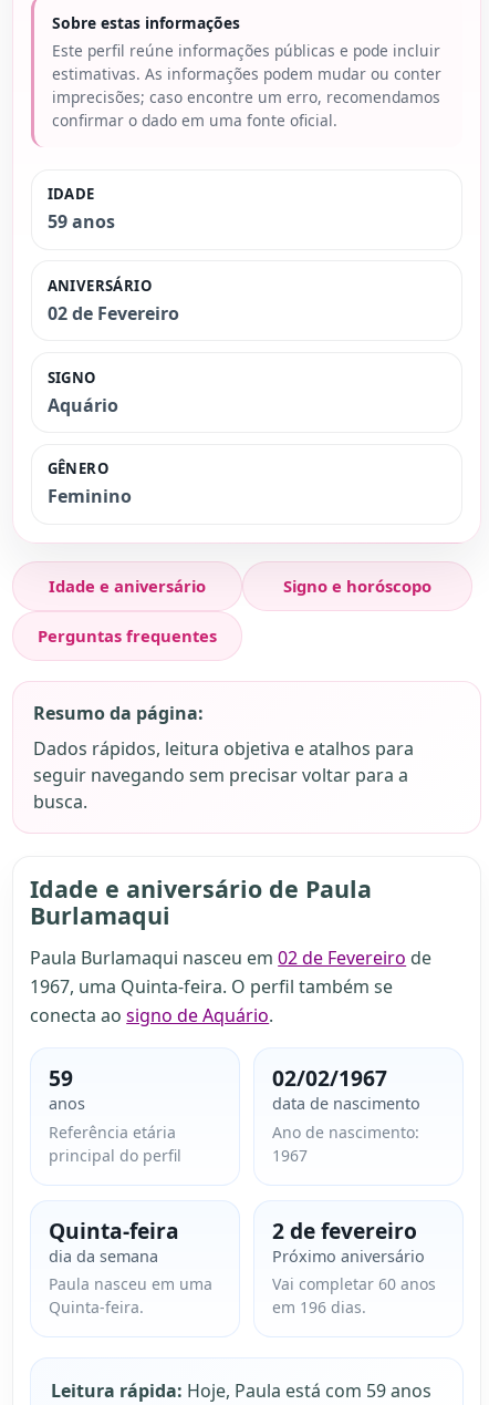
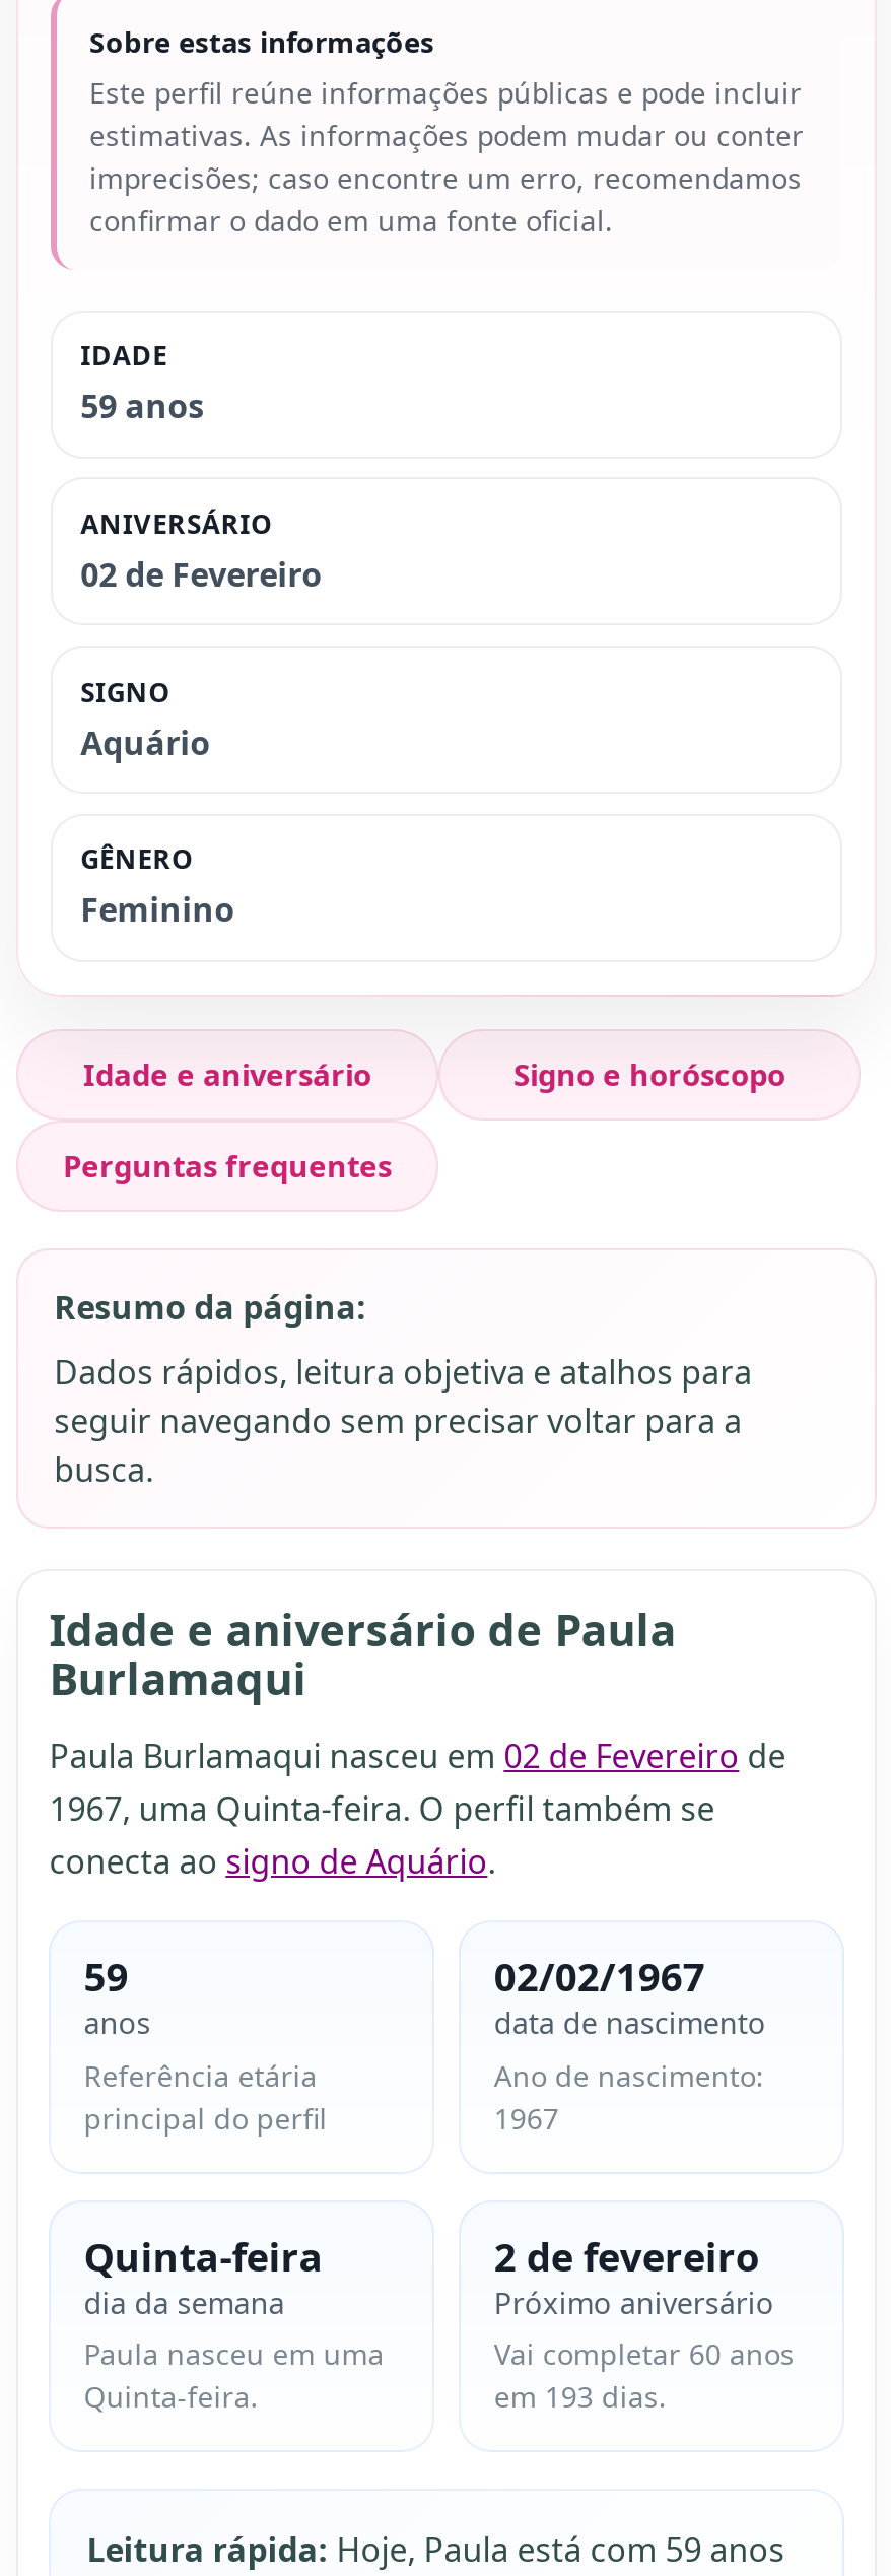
- em 196 dias.
+ em 193 dias.
